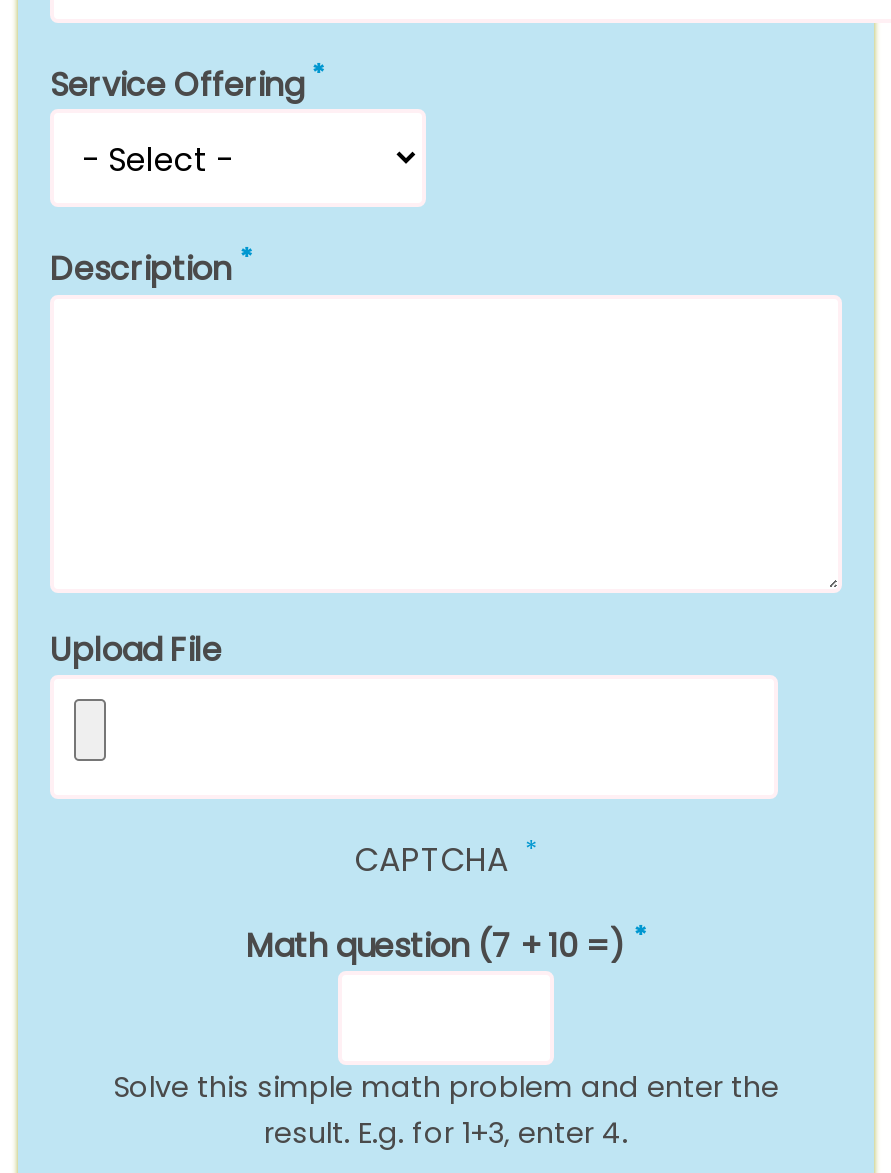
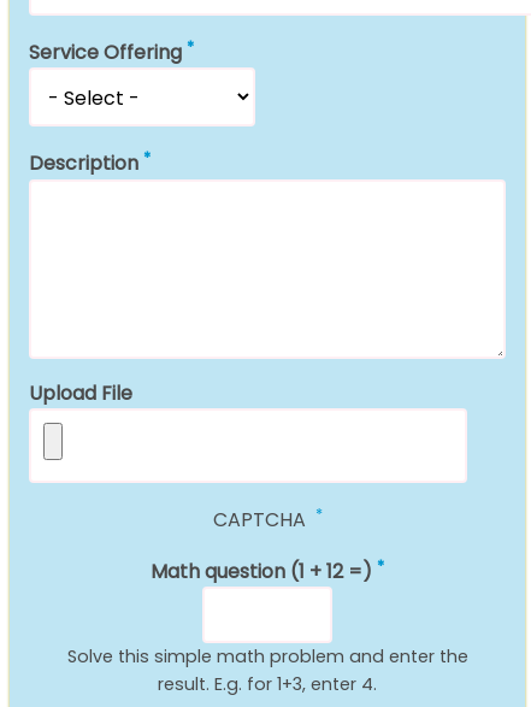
- Math question (7 + 10 =)
+ Math question (1 + 12 =)
